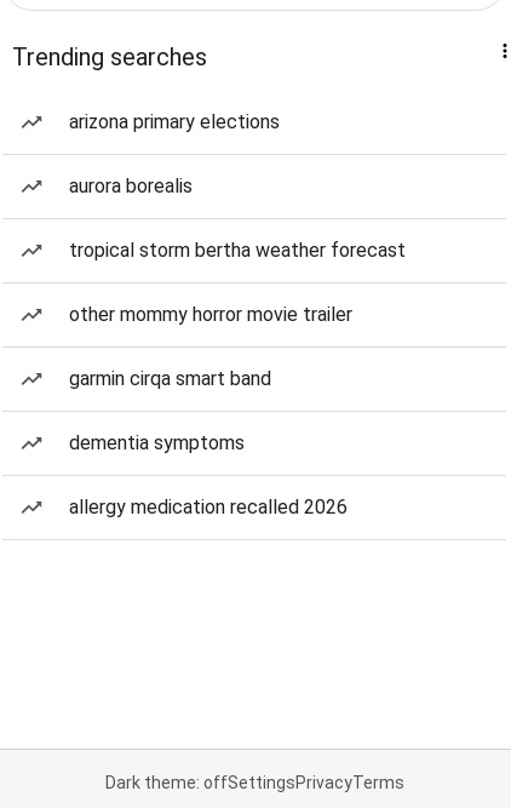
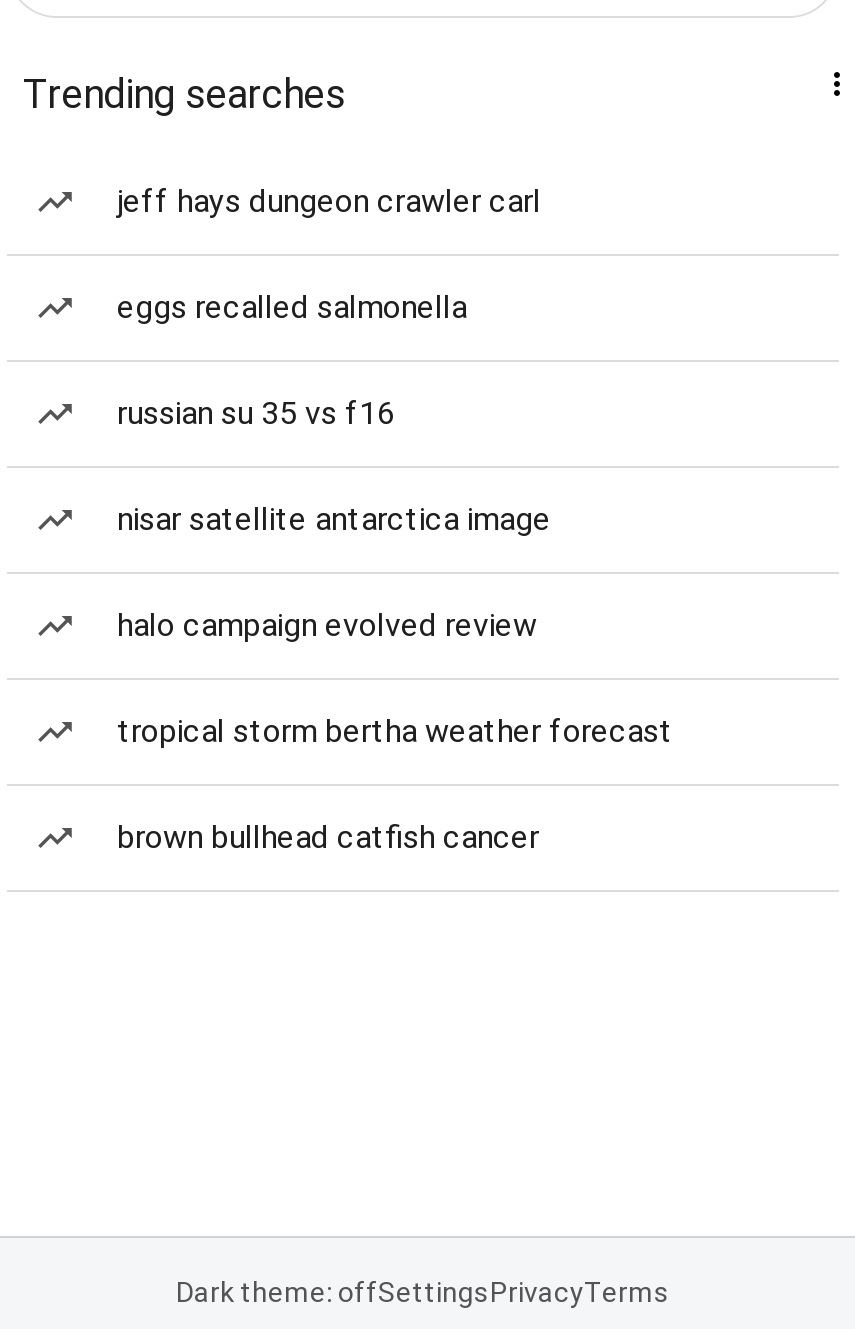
- arizona primary elections
- aurora borealis
+ jeff hays dungeon crawler carl
+ eggs recalled salmonella
+ russian su 35 vs f16
+ nisar satellite antarctica image
+ halo campaign evolved review

moved down: tropical storm bertha weather forecast

- other mommy horror movie trailer
- garmin cirqa smart band
- dementia symptoms
- allergy medication recalled 2026
+ brown bullhead catfish cancer
